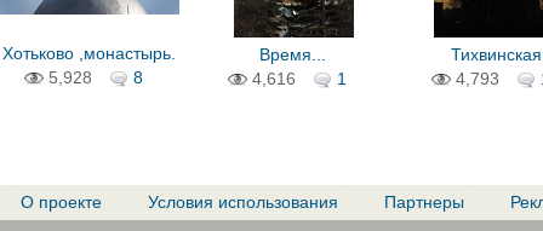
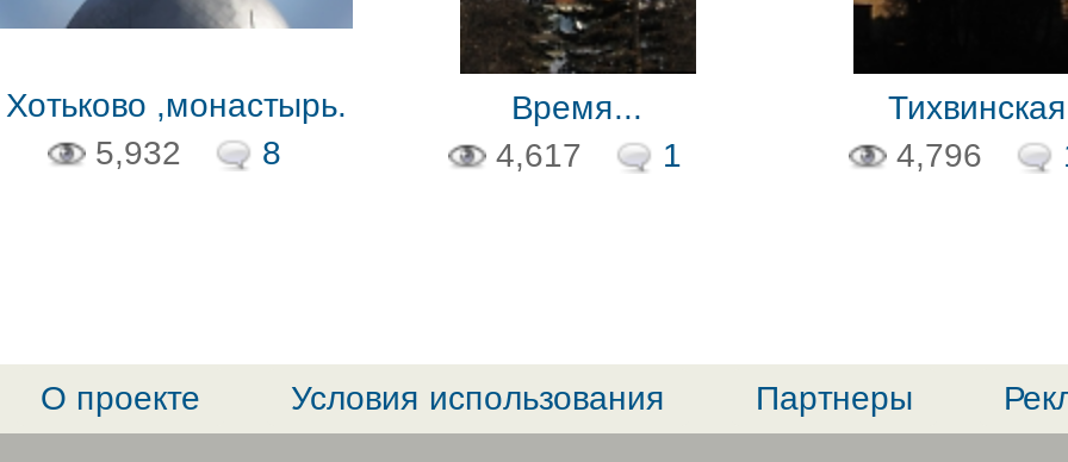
- 5,928
+ 5,932

- 4,616
+ 4,617

- 4,793
+ 4,796
